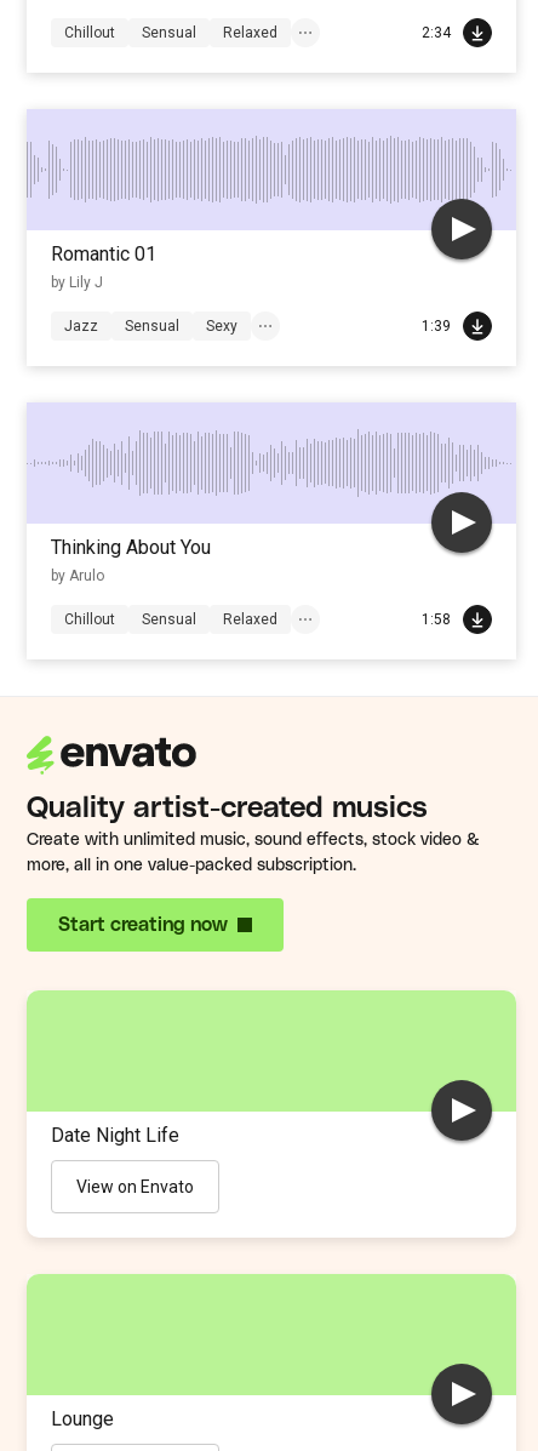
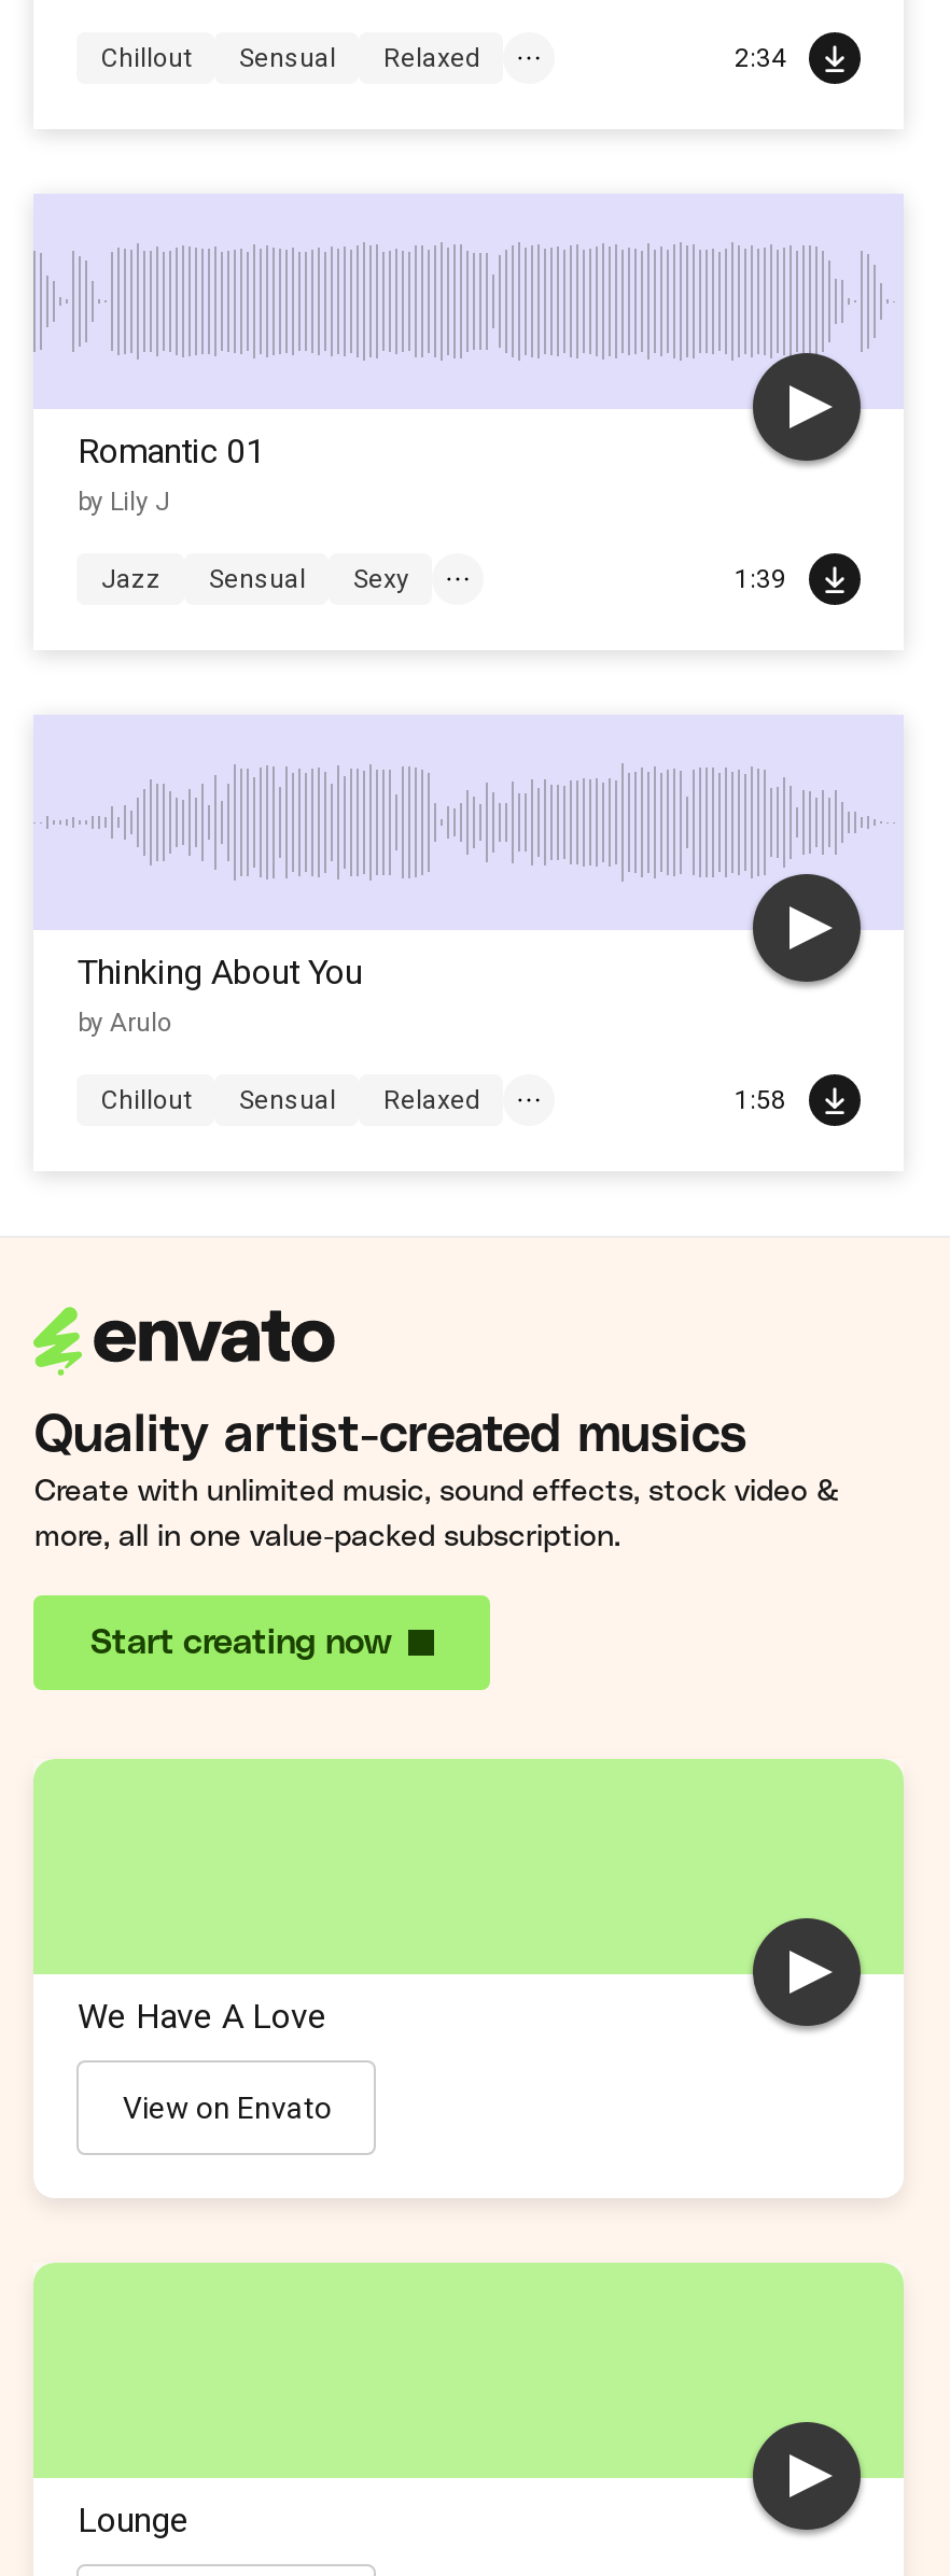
- Date Night Life
+ We Have A Love
